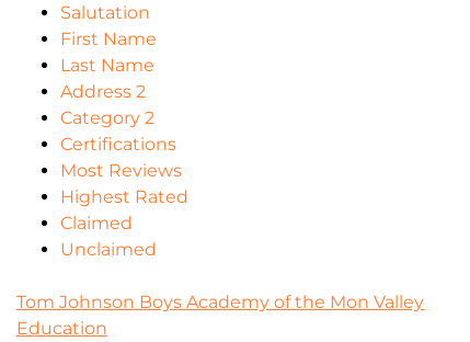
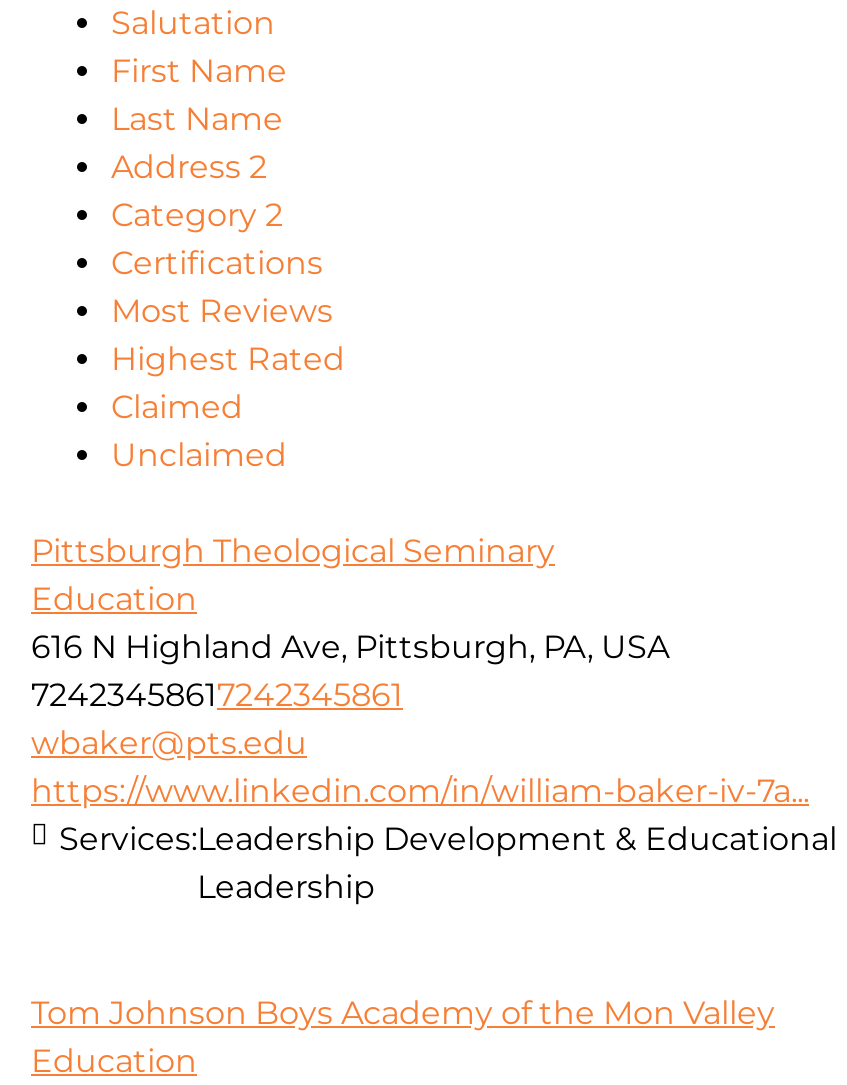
+ Pittsburgh Theological Seminary
+ Education
+ 616 N Highland Ave, Pittsburgh, PA, USA
+ 72423458617242345861
+ wbaker@pts.edu
+ https://www.linkedin.com/in/william-baker-iv-7a...
+ Services:Leadership Development & Educational
+ Leadership
